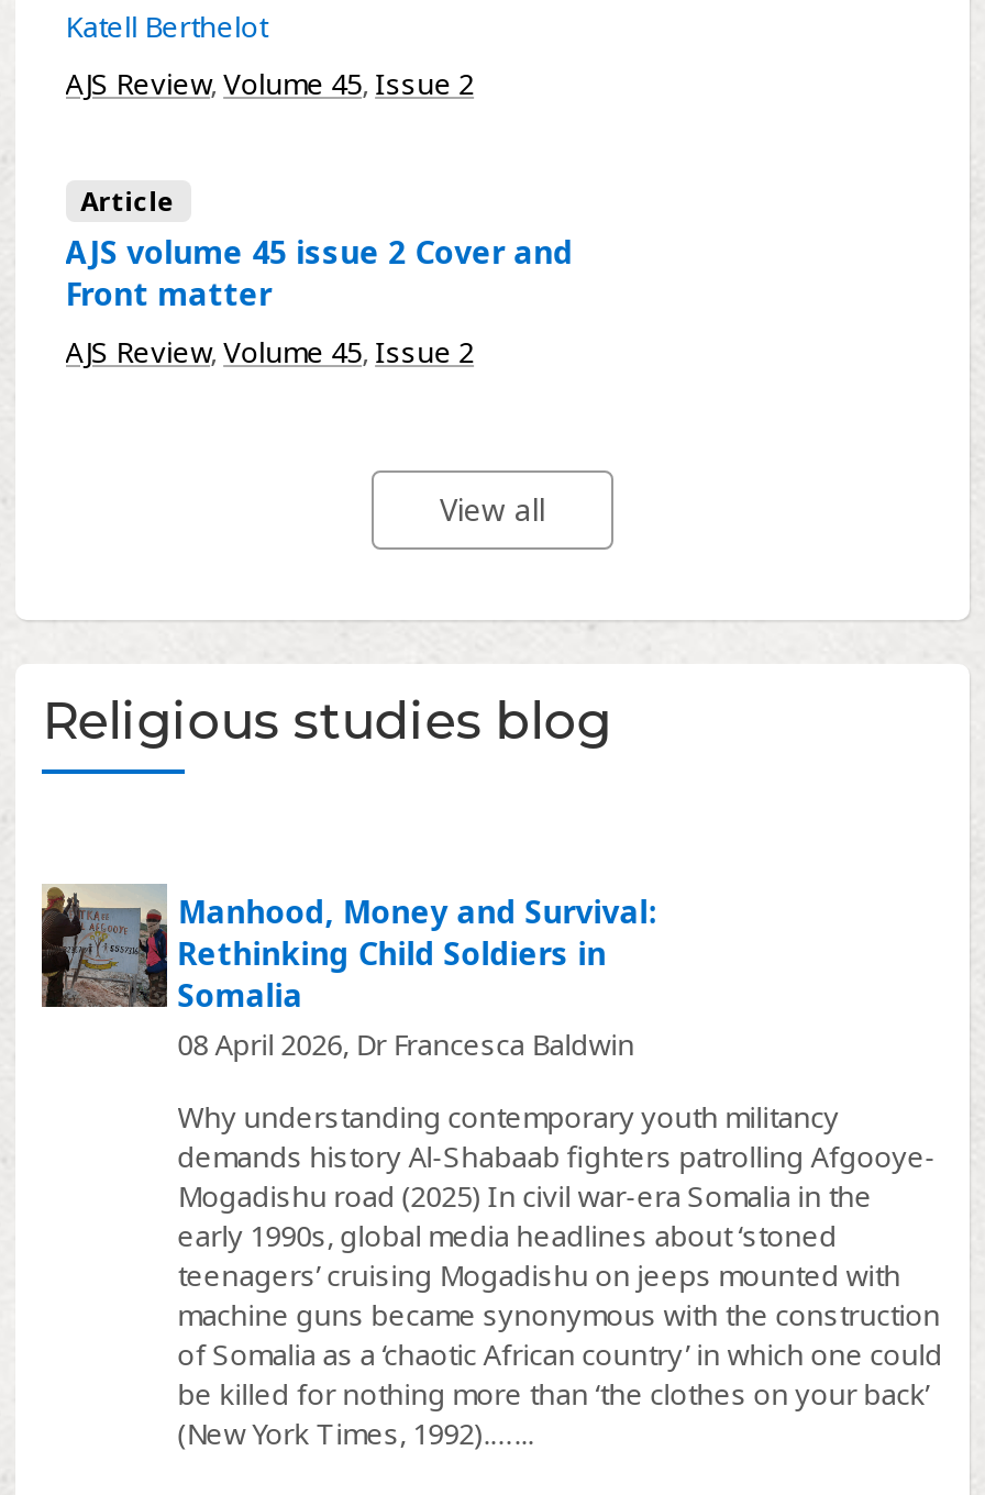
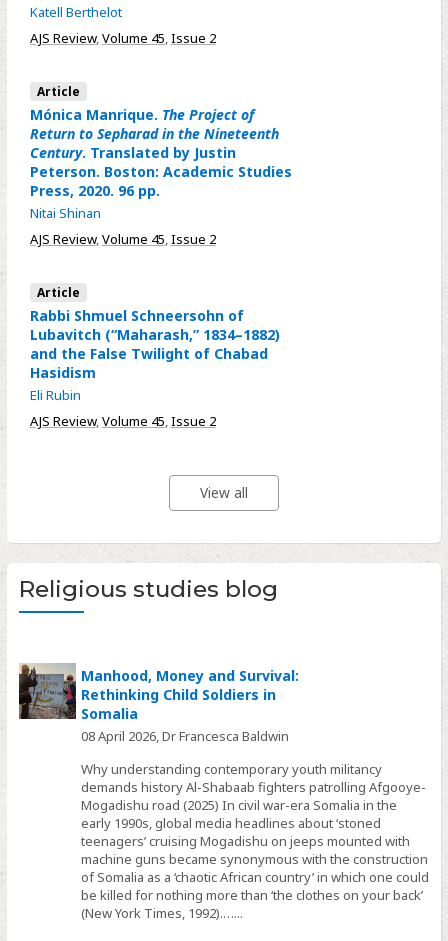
- AJS volume 45 issue 2 Cover and
- Front matter
+ Mónica Manrique. The Project of
+ Return to Sepharad in the Nineteenth
+ Century. Translated by Justin
+ Peterson. Boston: Academic Studies
+ Press, 2020. 96 pp.
+ Nitai Shinan
+ AJS Review, Volume 45, Issue 2
+ Article
+ Rabbi Shmuel Schneersohn of
+ Lubavitch (“Maharash,” 1834–1882)
+ and the False Twilight of Chabad
+ Hasidism
+ Eli Rubin
